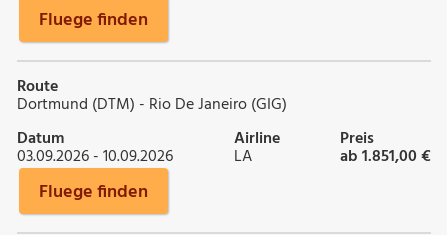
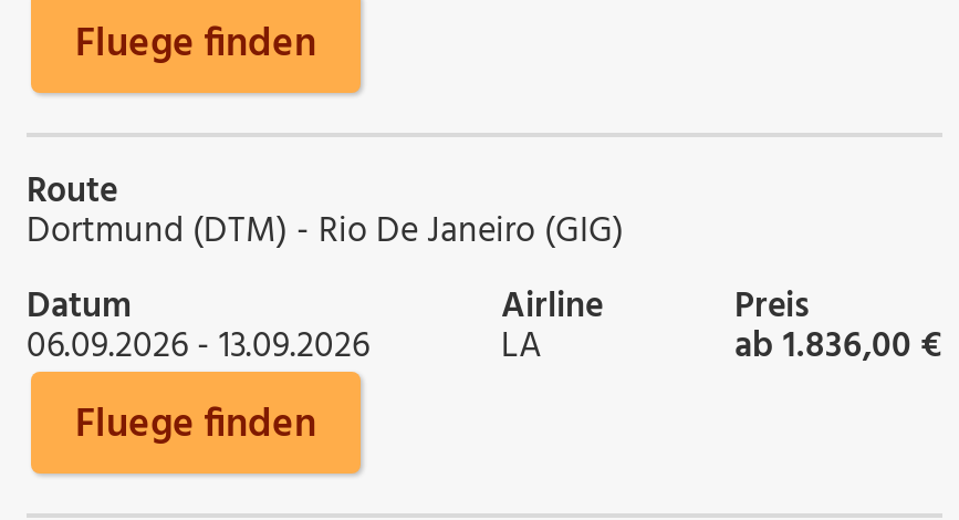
- 03.09.2026 - 10.09.2026
+ 06.09.2026 - 13.09.2026

- ab 1.851,00 €
+ ab 1.836,00 €
